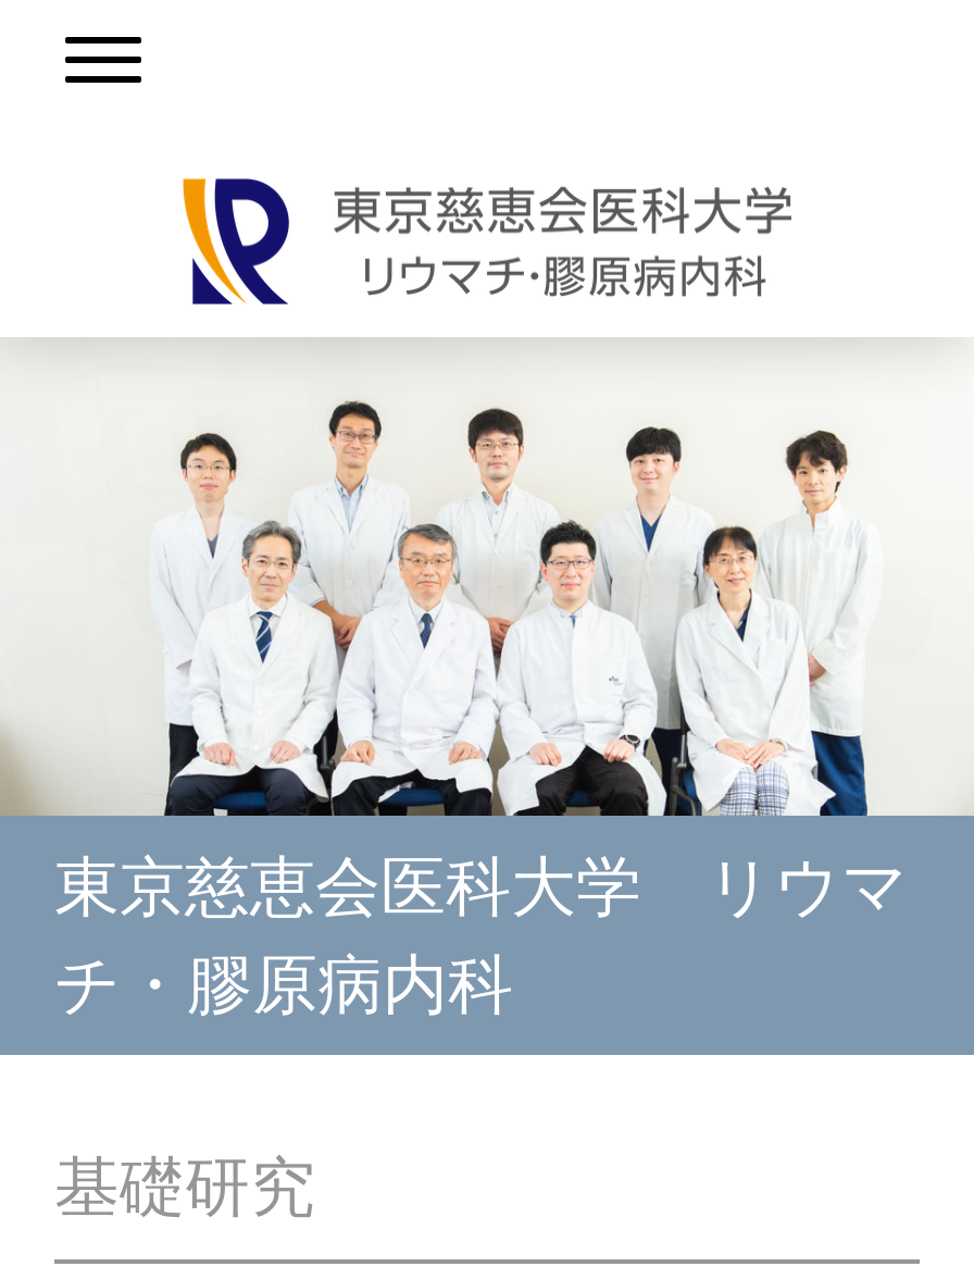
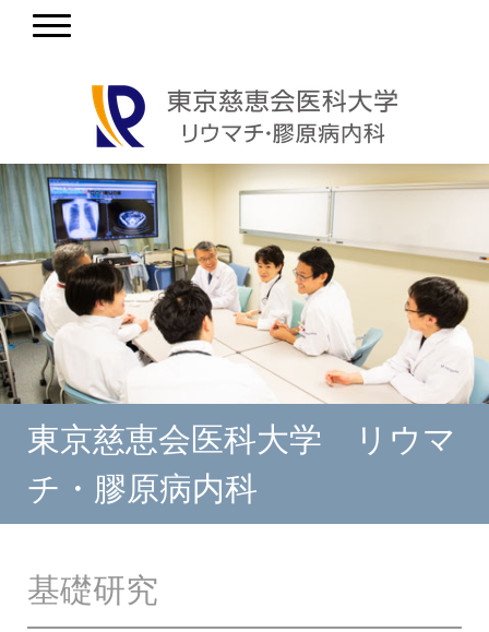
- [image]
+ [image]
